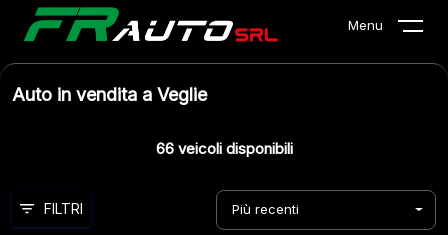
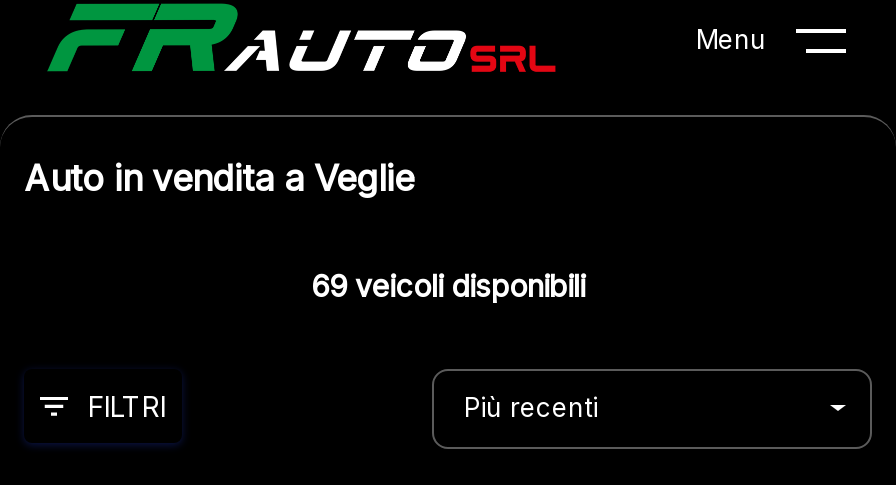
- 66 veicoli disponibili
+ 69 veicoli disponibili
